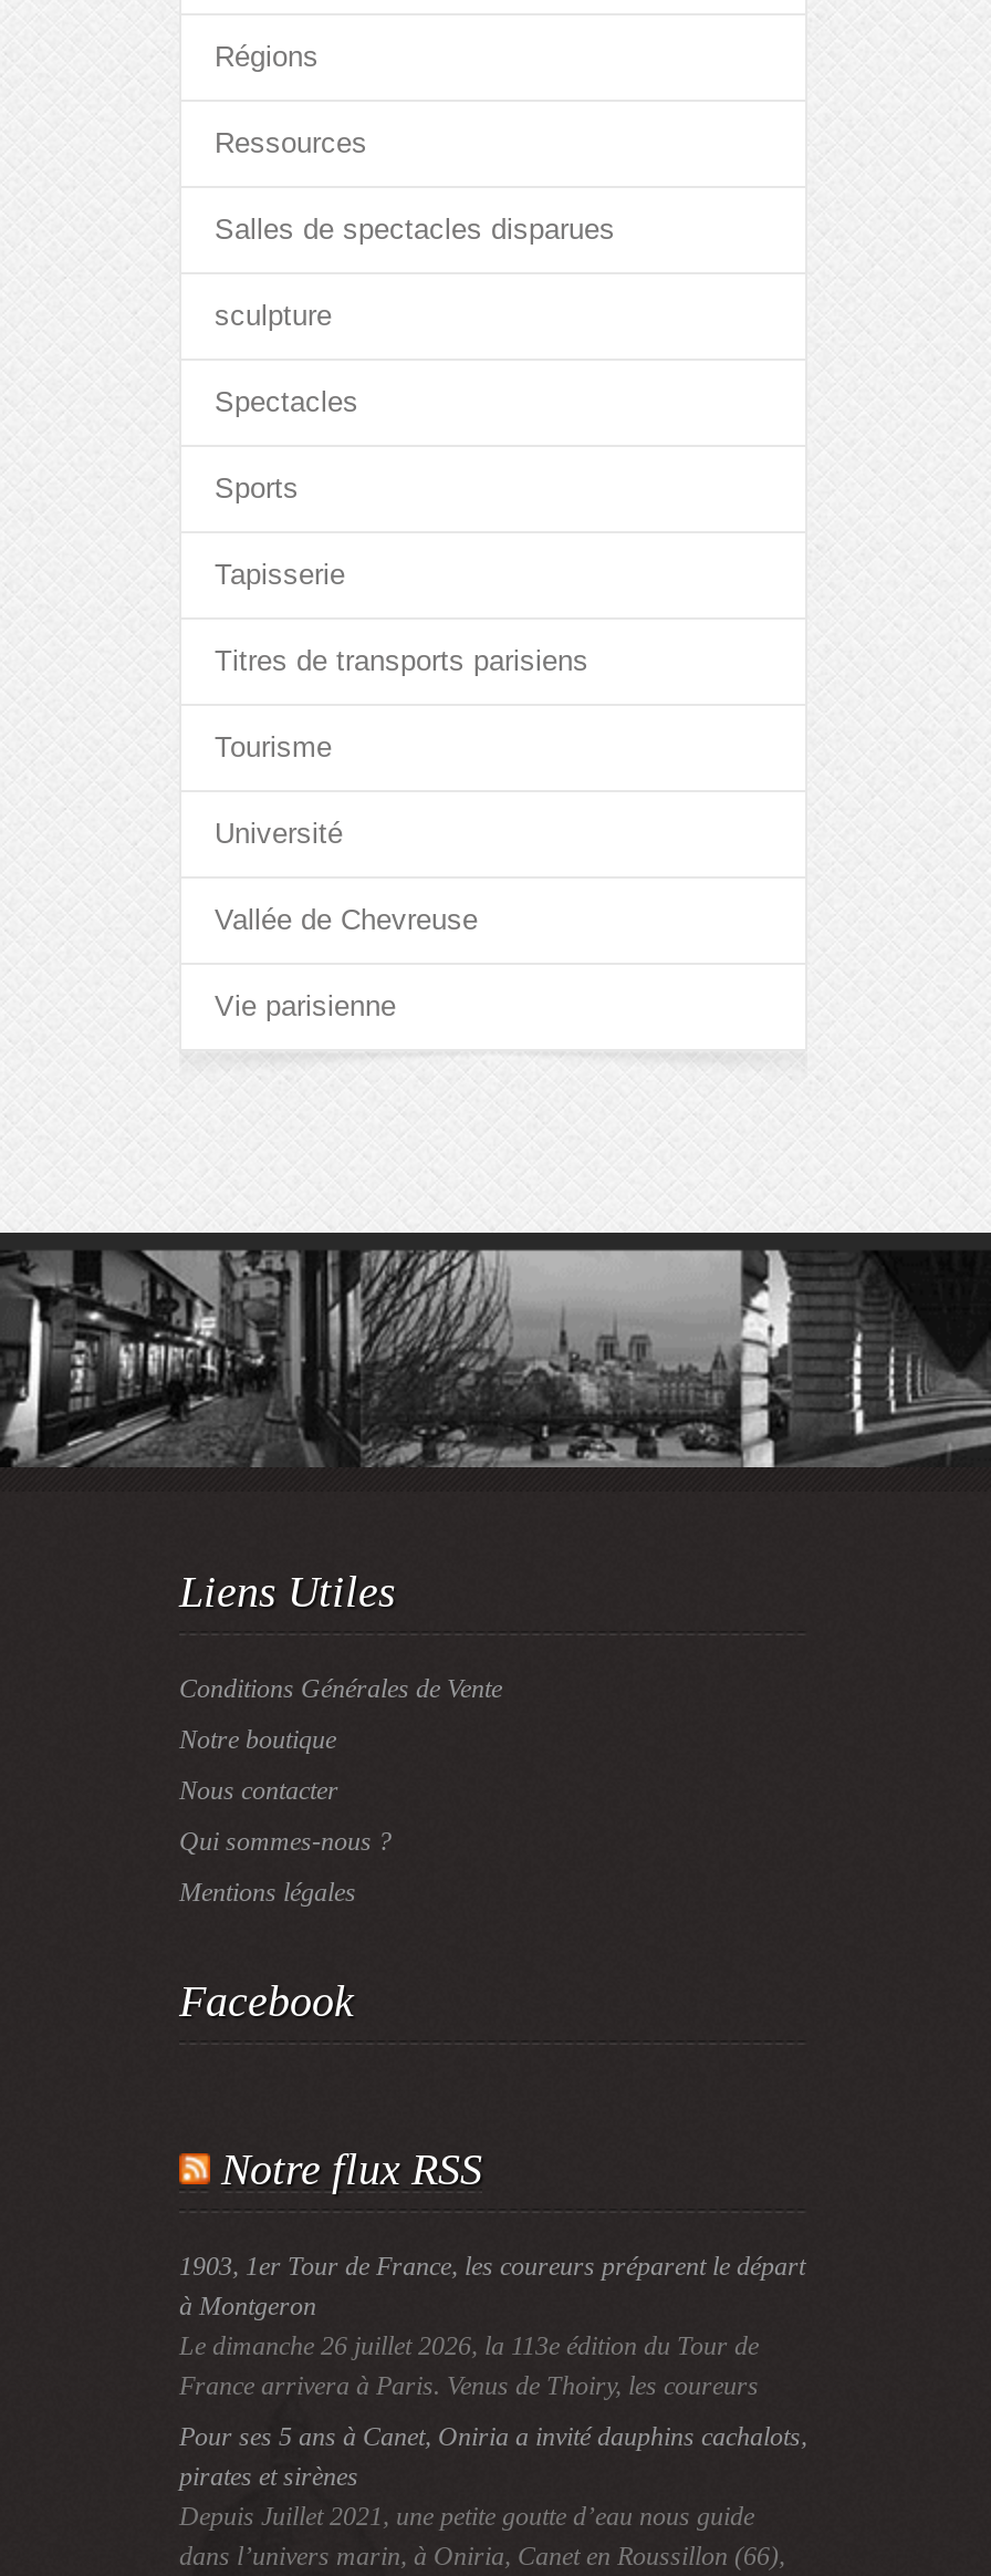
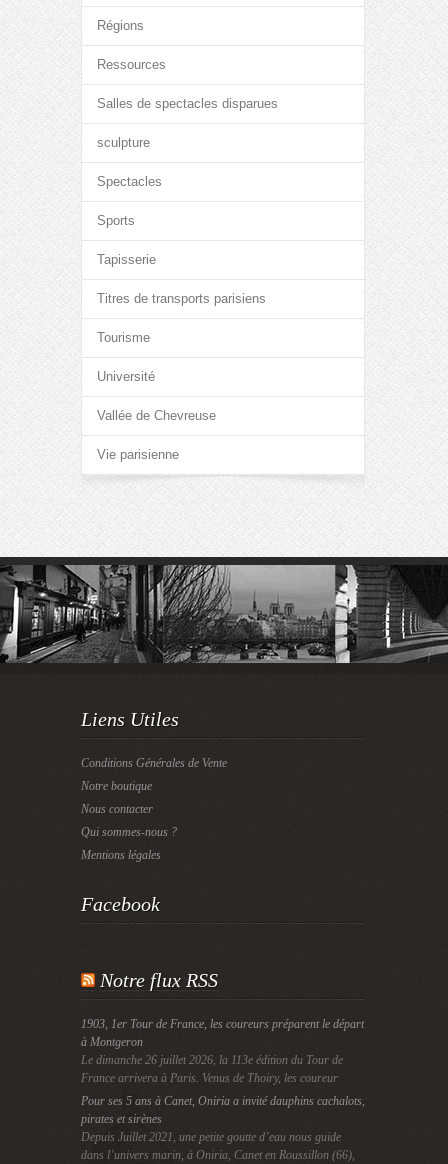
- France arrivera à Paris. Venus de Thoiry, les coureurs
+ France arrivera à Paris. Venus de Thoiry, les coureur
